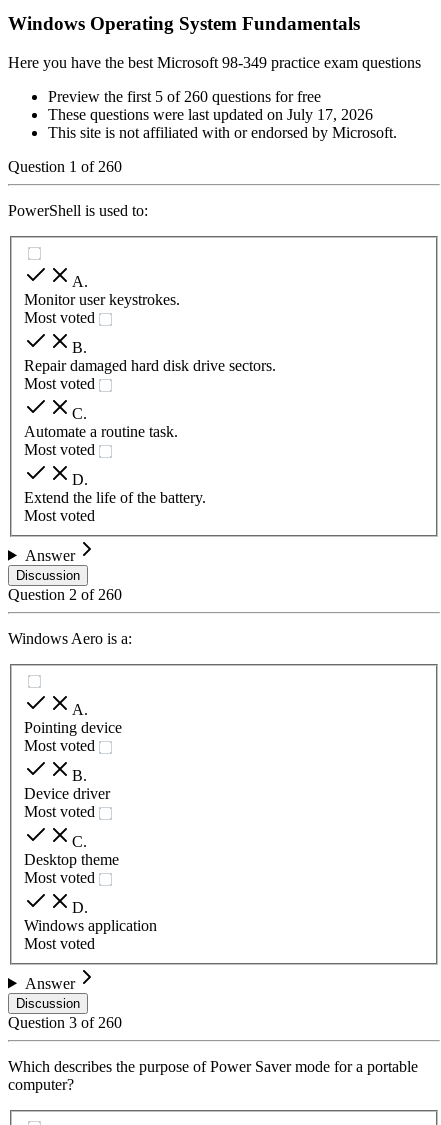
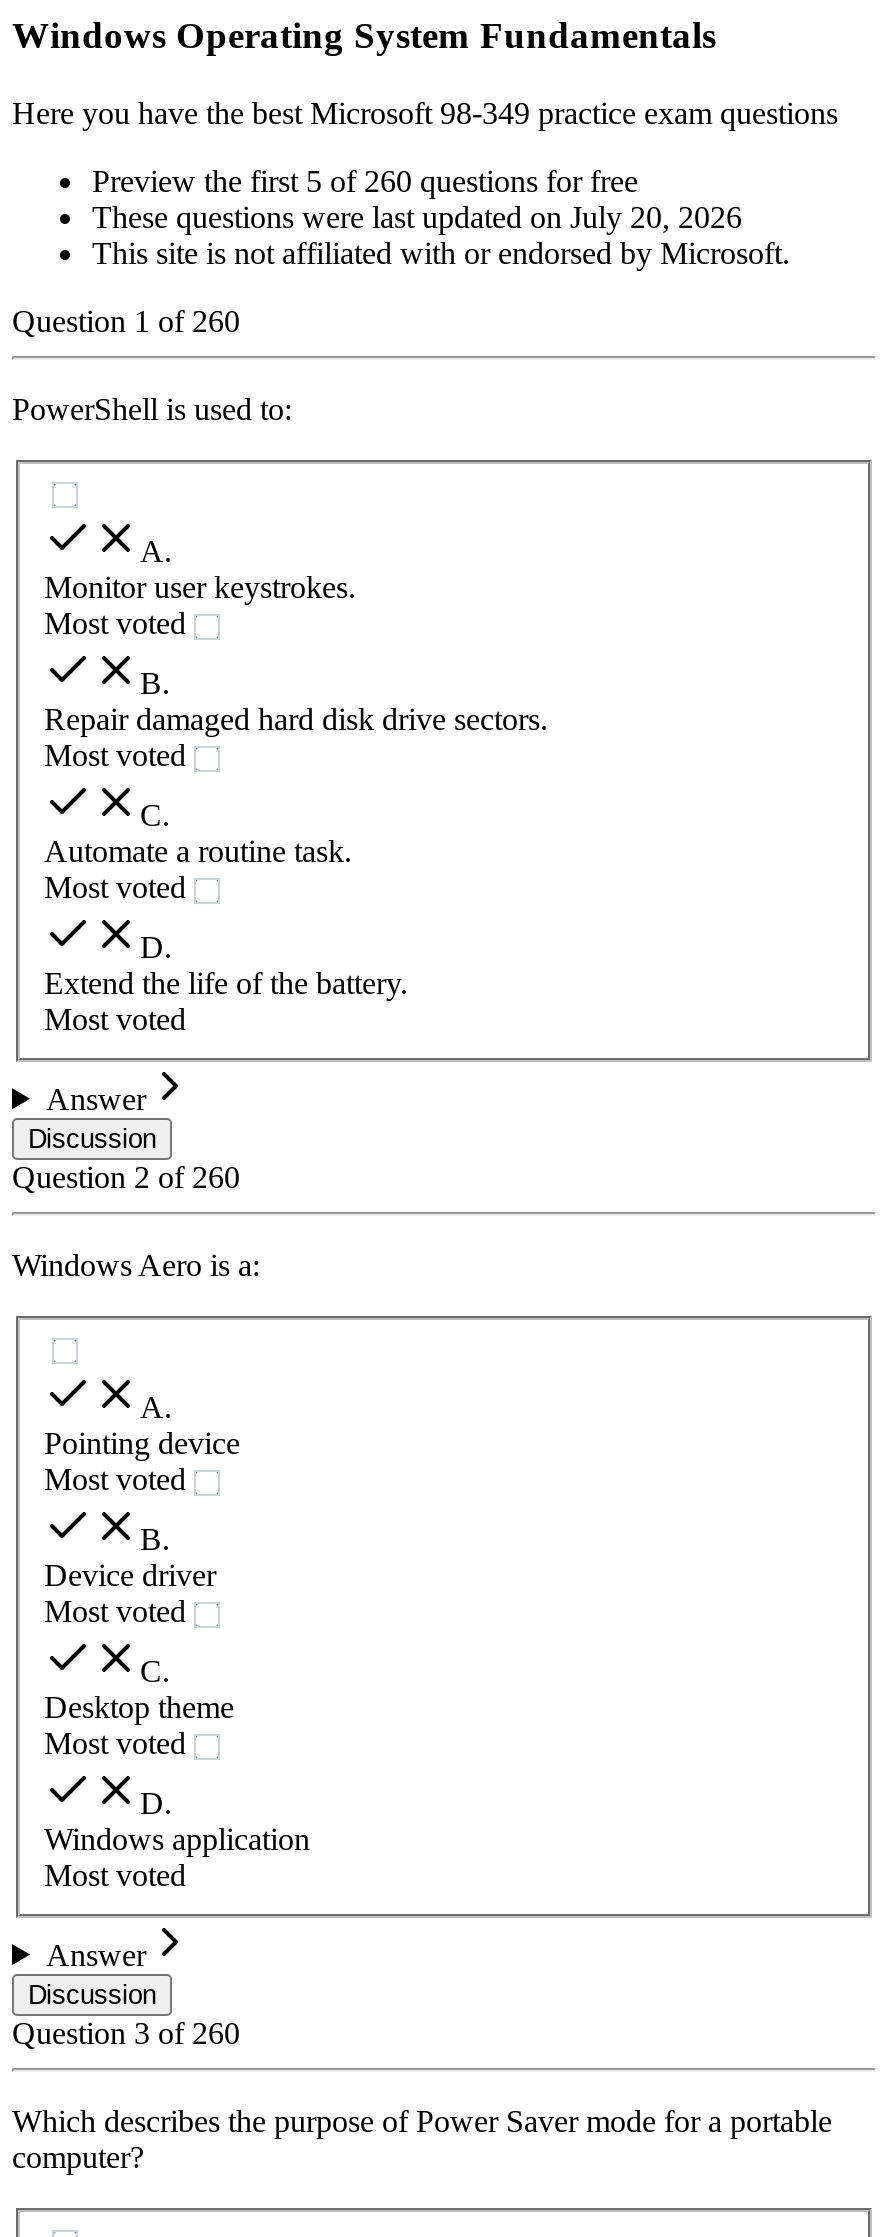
- These questions were last updated on July 17, 2026
+ These questions were last updated on July 20, 2026
